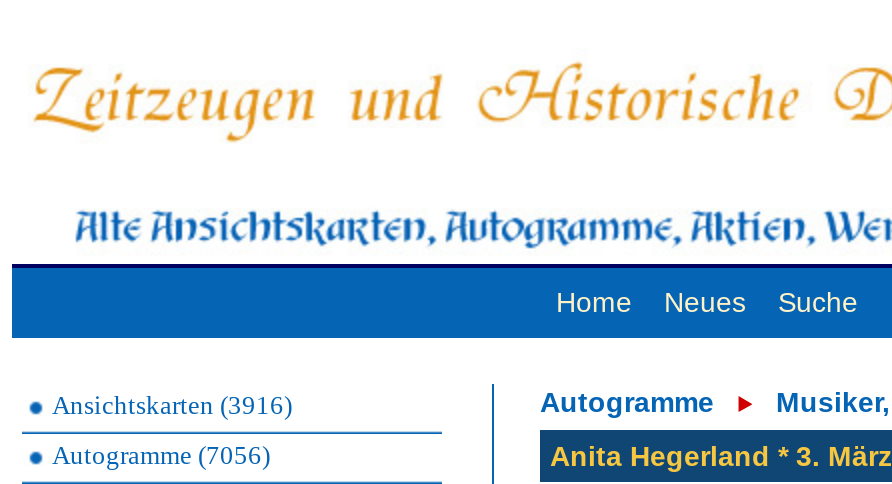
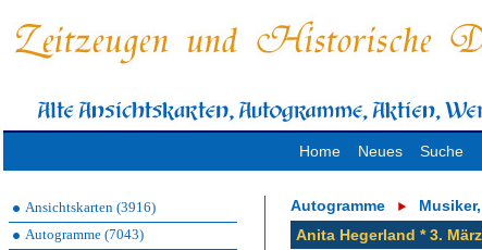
- Autogramme (7056)
+ Autogramme (7043)
